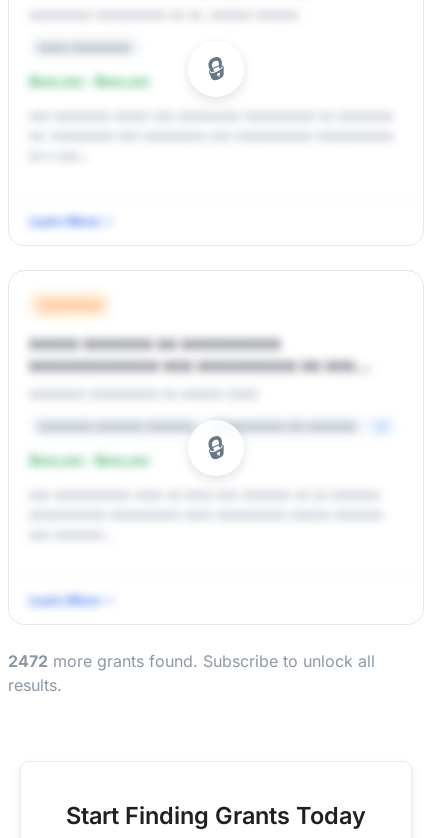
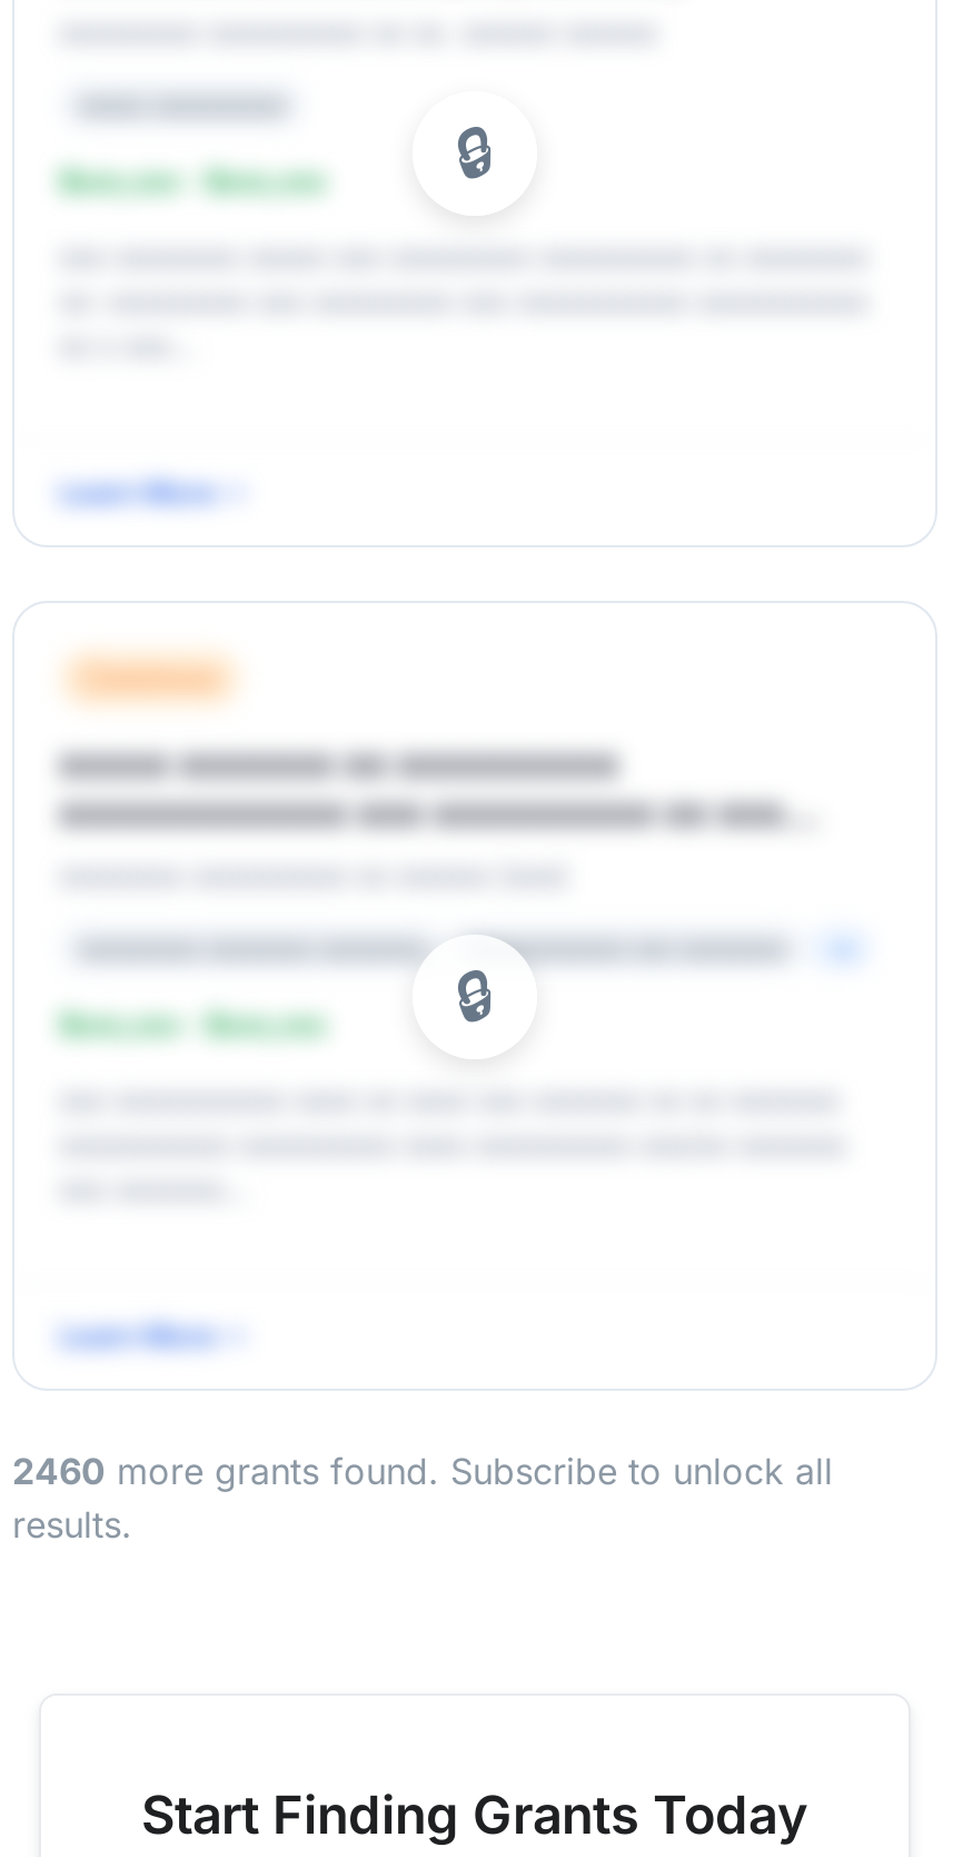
- 2472 more grants found. Subscribe to unlock all
+ 2460 more grants found. Subscribe to unlock all
